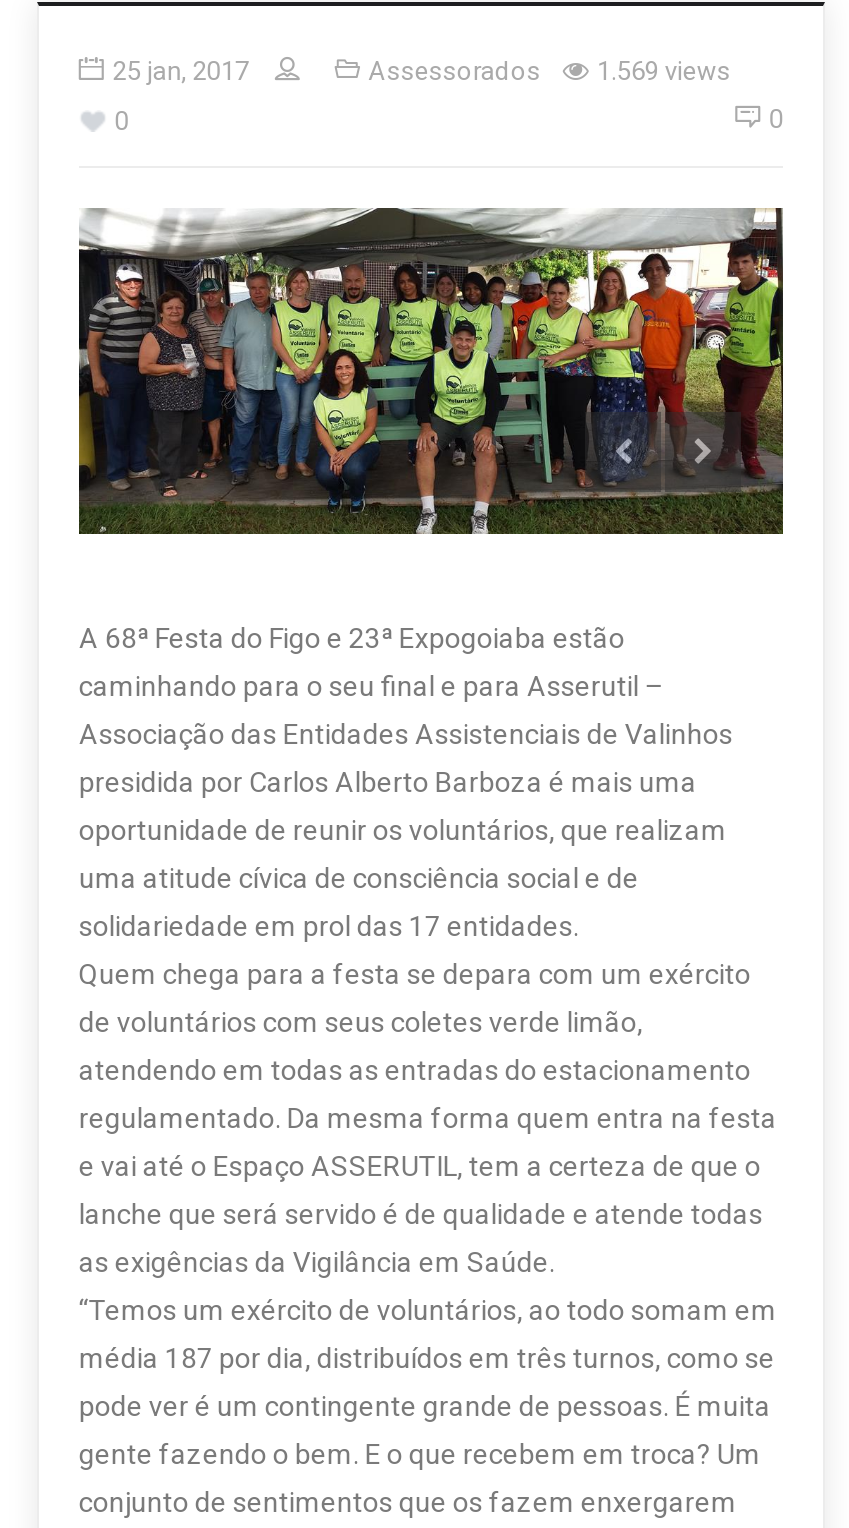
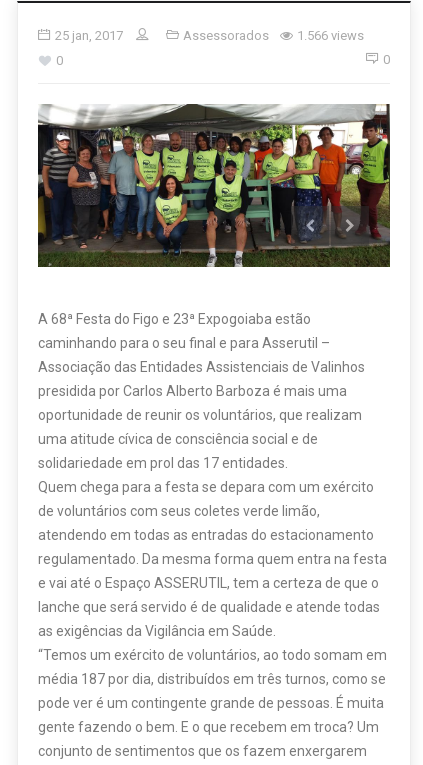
- Assessorados 1.569 views
+ Assessorados 1.566 views
